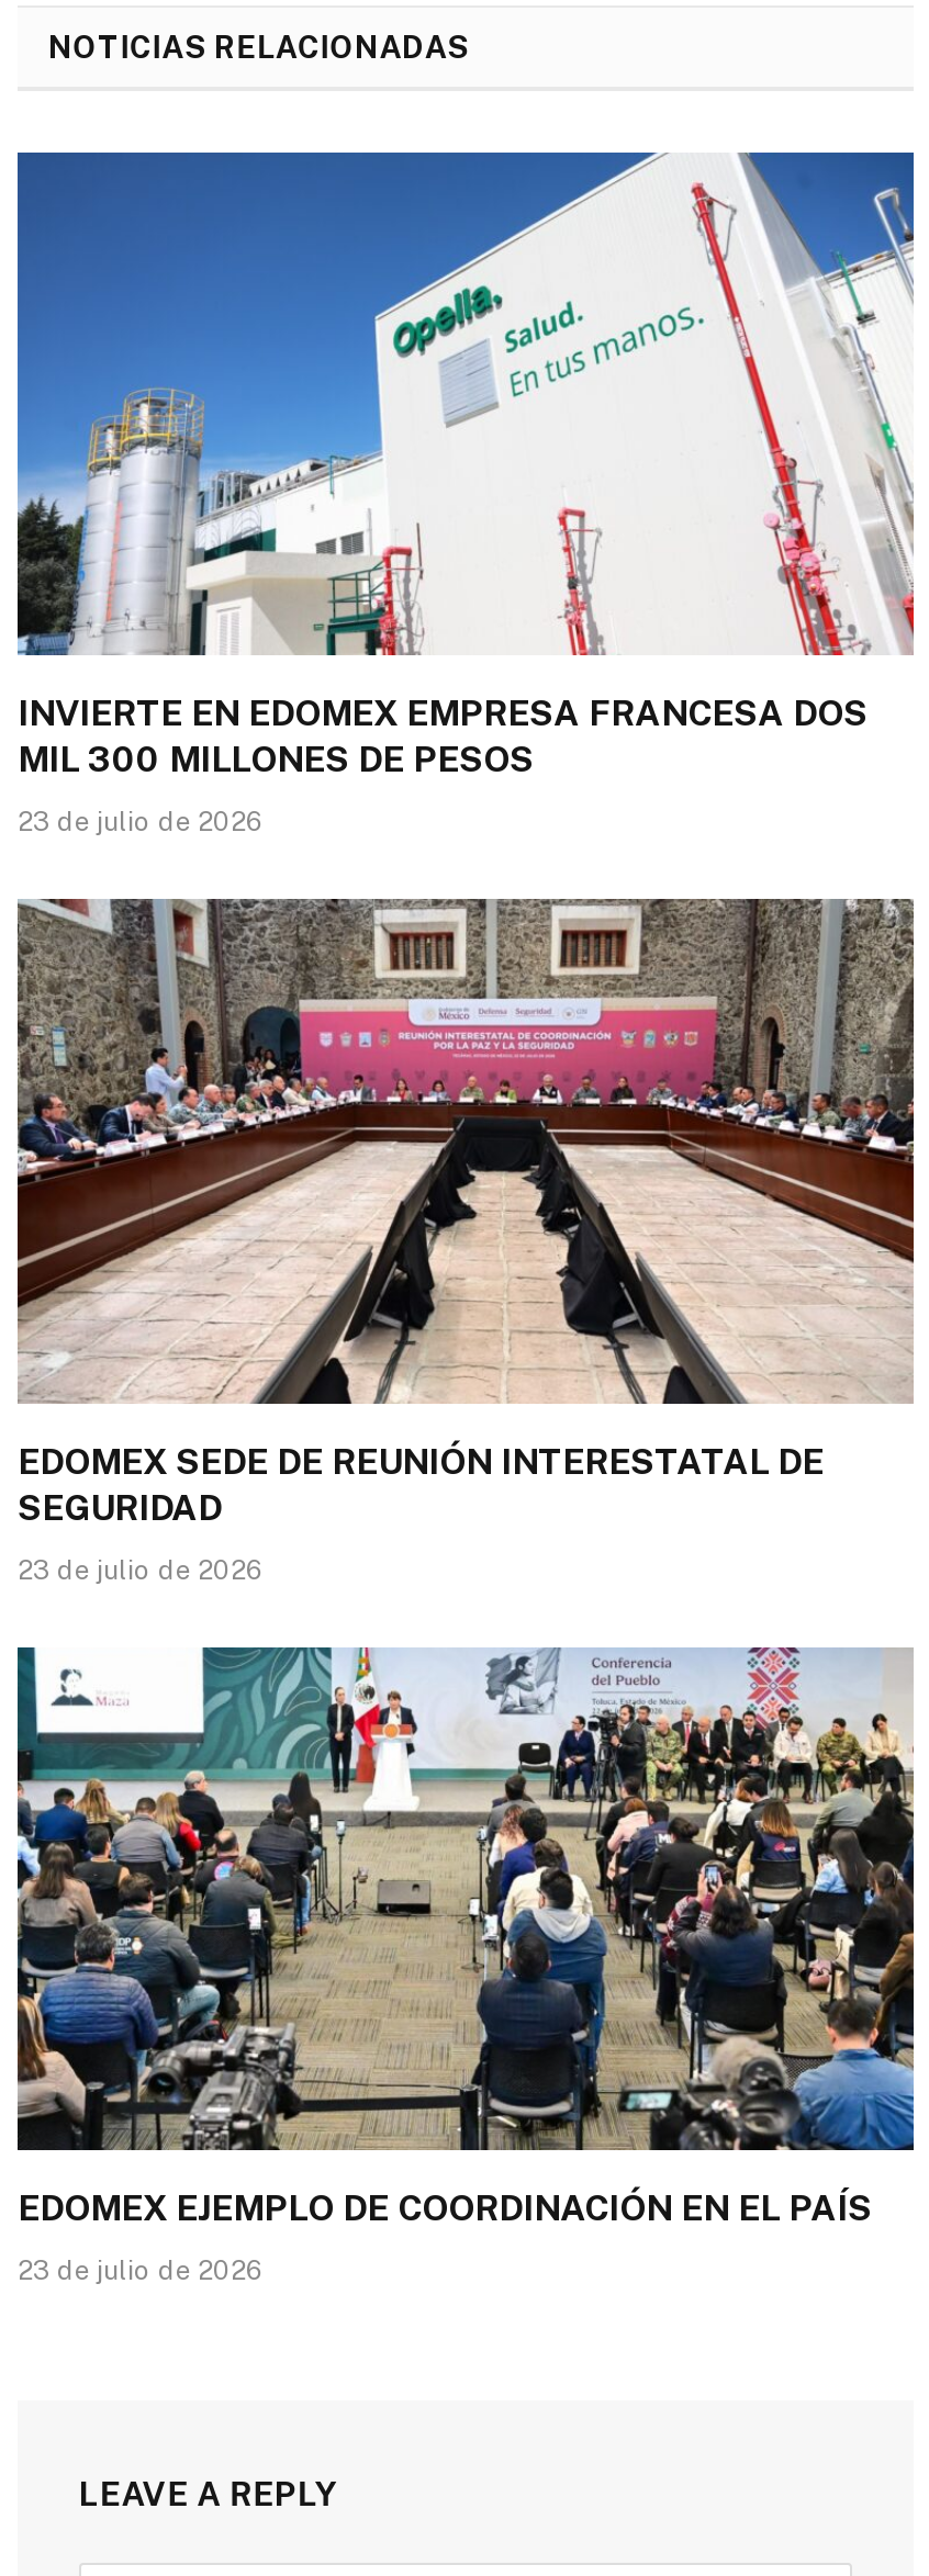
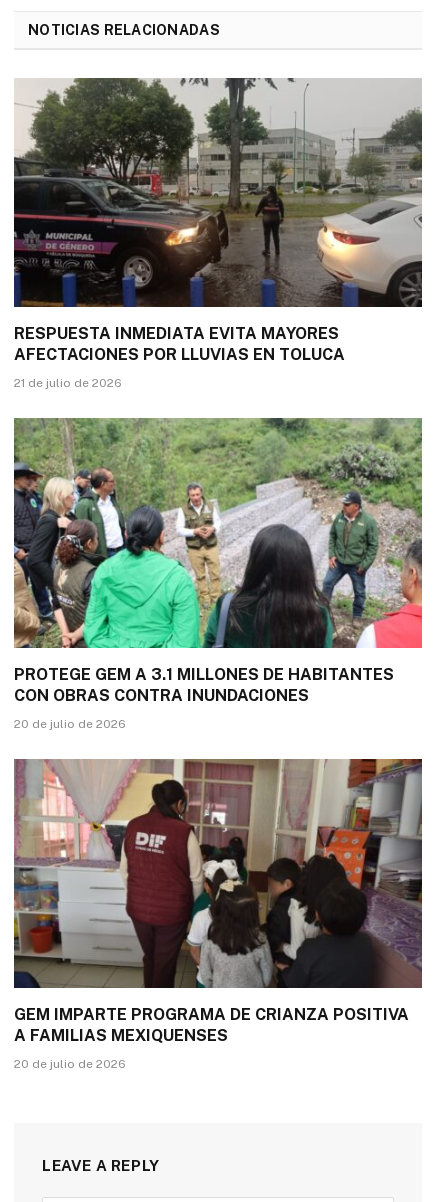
- [image]
- INVIERTE EN EDOMEX EMPRESA FRANCESA DOS
- MIL 300 MILLONES DE PESOS
+ [image]
+ RESPUESTA INMEDIATA EVITA MAYORES
+ AFECTACIONES POR LLUVIAS EN TOLUCA

- 23 de julio de 2026
+ 21 de julio de 2026

- [image]
- EDOMEX SEDE DE REUNIÓN INTERESTATAL DE
- SEGURIDAD
+ [image]
+ PROTEGE GEM A 3.1 MILLONES DE HABITANTES
+ CON OBRAS CONTRA INUNDACIONES

- 23 de julio de 2026
+ 20 de julio de 2026

- [image]
- EDOMEX EJEMPLO DE COORDINACIÓN EN EL PAÍS
+ [image]
+ GEM IMPARTE PROGRAMA DE CRIANZA POSITIVA
+ A FAMILIAS MEXIQUENSES

- 23 de julio de 2026
+ 20 de julio de 2026
